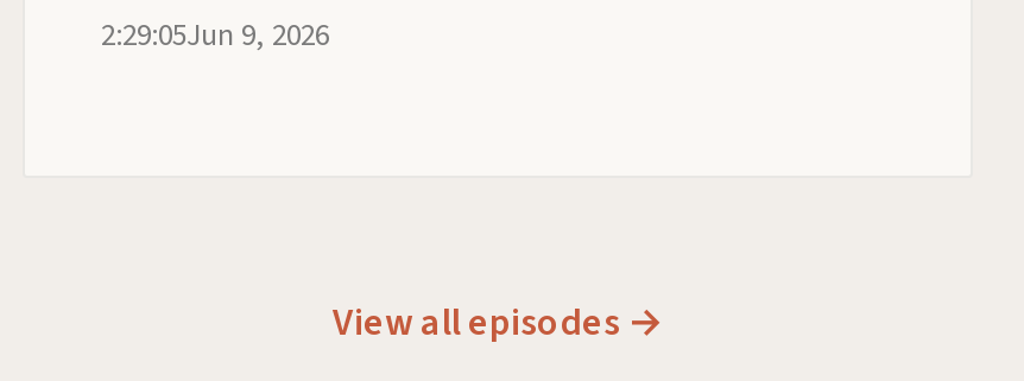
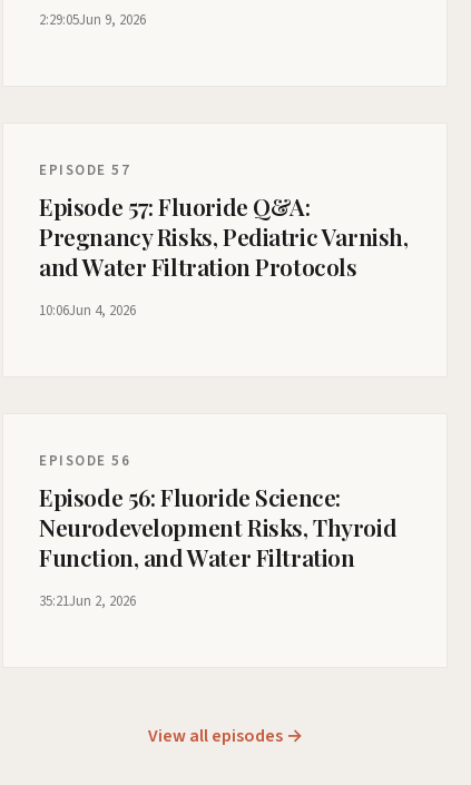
+ EPISODE 57
+ Episode 57: Fluoride Q&A:
+ Pregnancy Risks, Pediatric Varnish,
+ and Water Filtration Protocols
+ 10:06Jun 4, 2026

+ EPISODE 56
+ Episode 56: Fluoride Science:
+ Neurodevelopment Risks, Thyroid
+ Function, and Water Filtration
+ 35:21Jun 2, 2026
